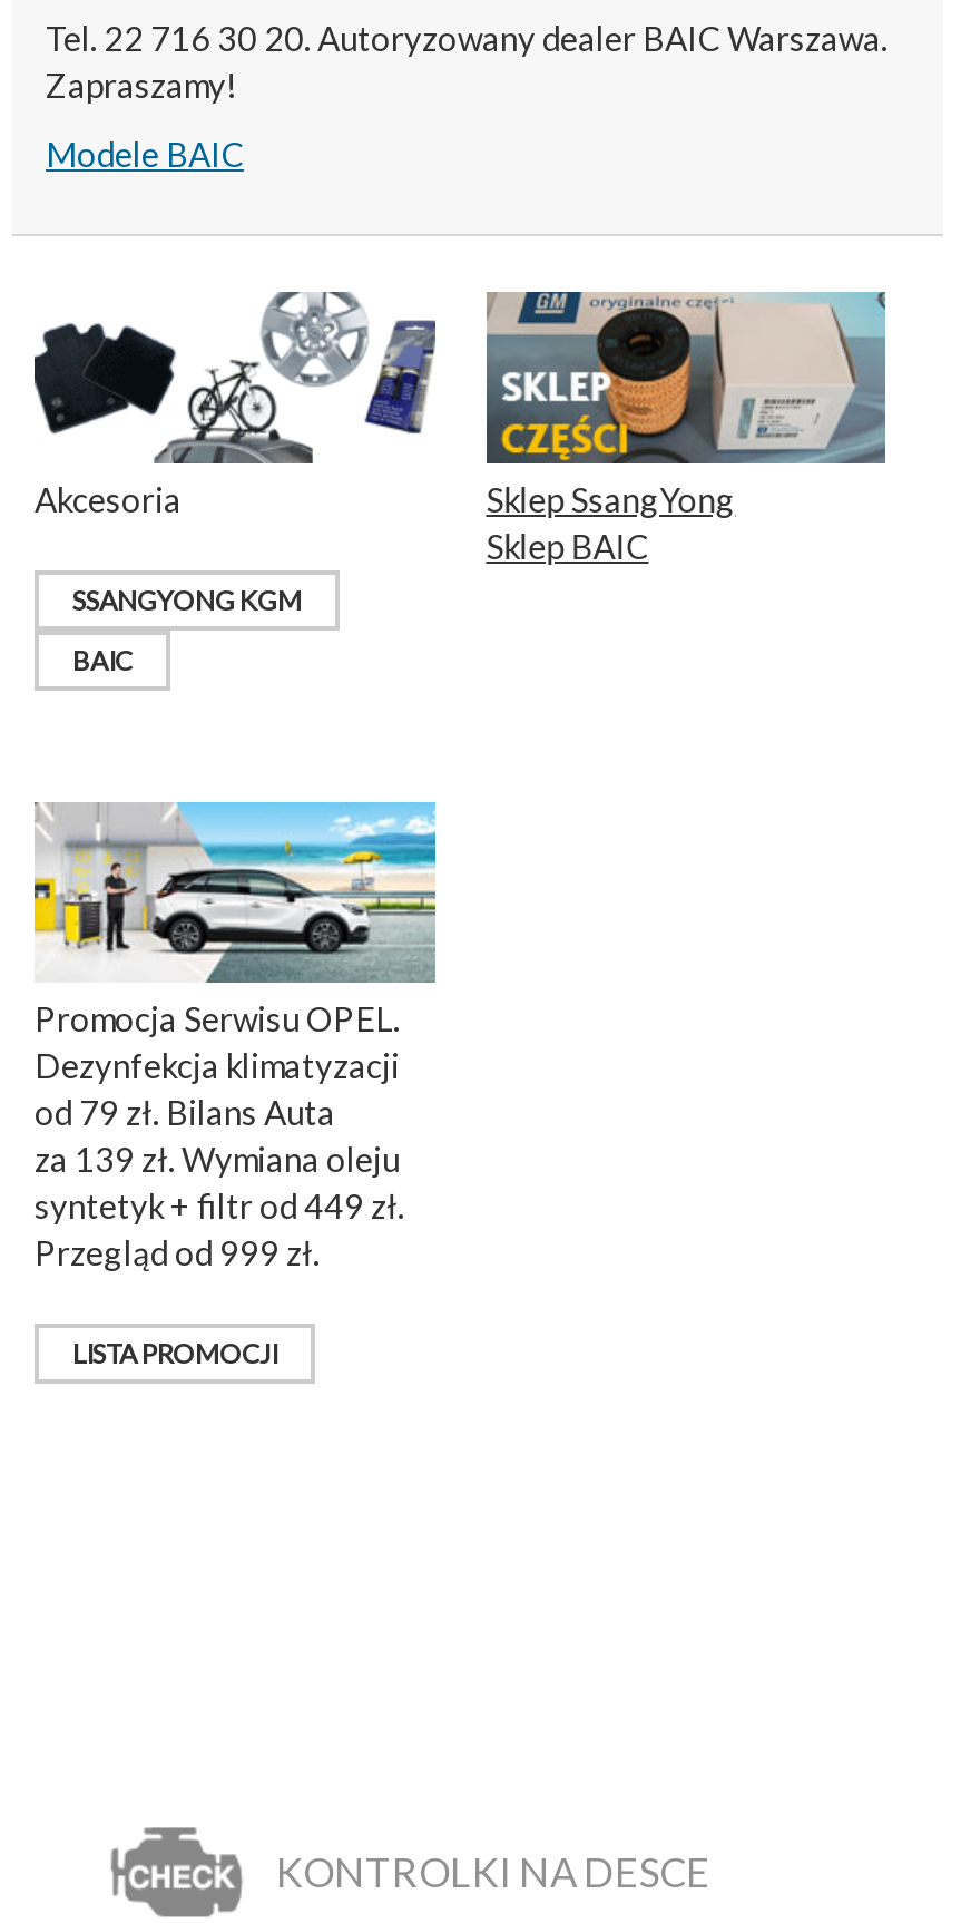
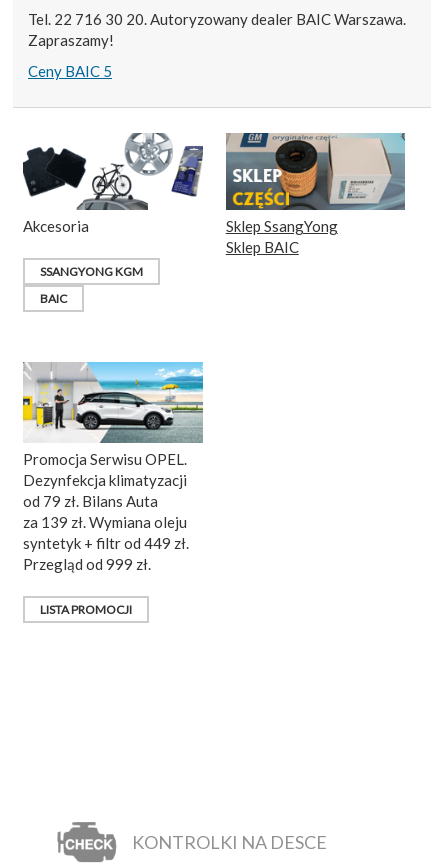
- Modele BAIC
+ Ceny BAIC 5
